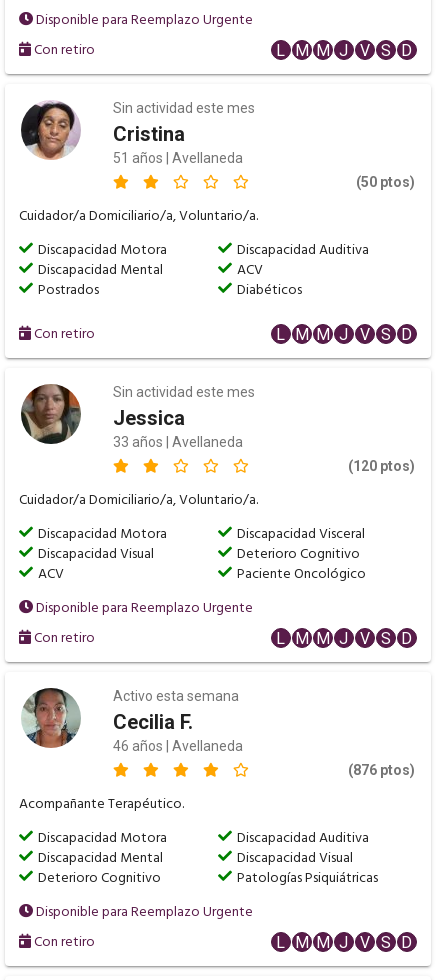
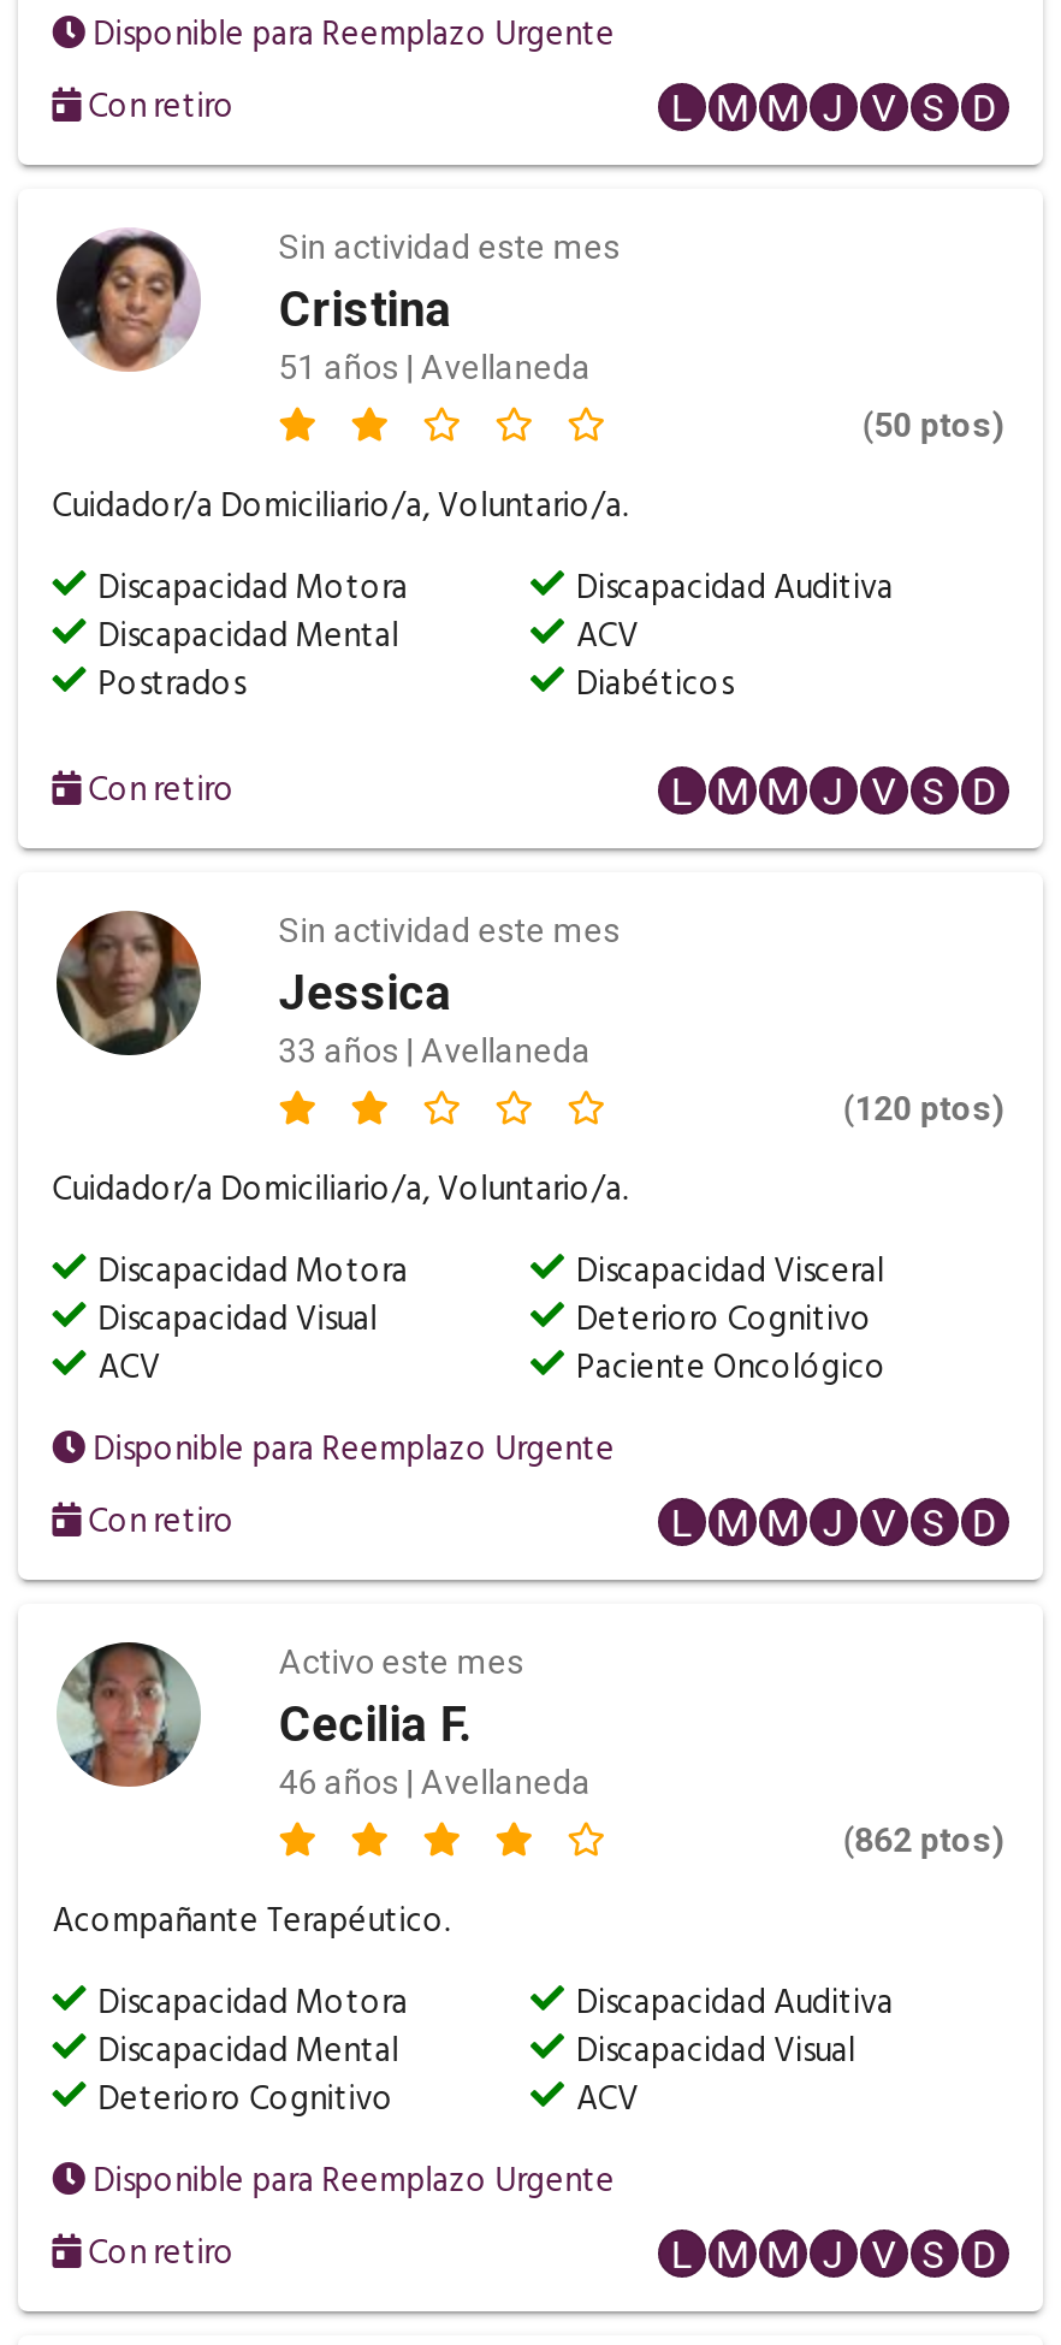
- Activo esta semana
+ Activo este mes

- (876 ptos)
+ (862 ptos)

- Patologías Psiquiátricas
+ ACV
